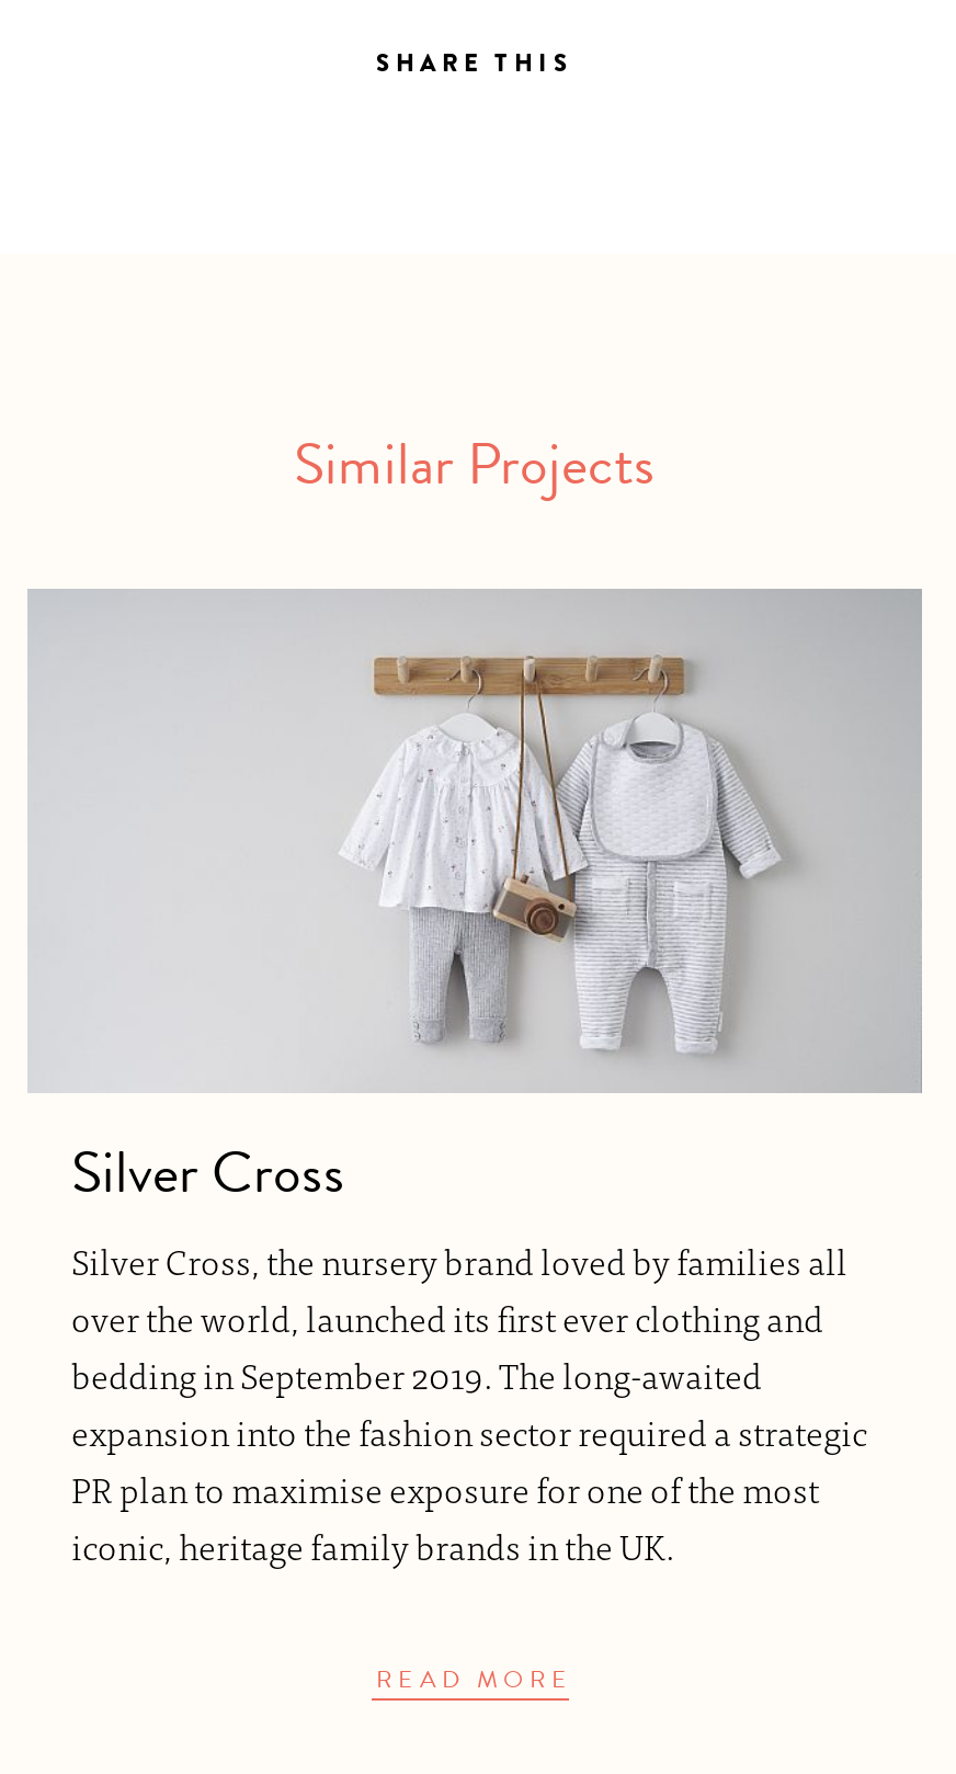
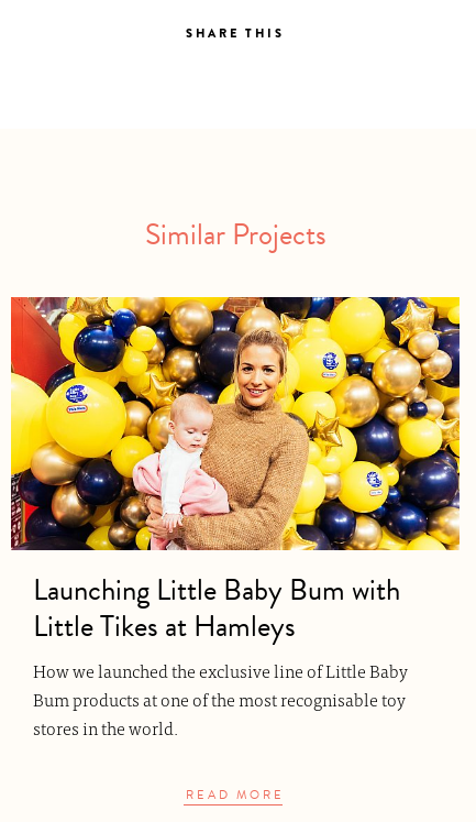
- [image]
- Silver Cross
- Silver Cross, the nursery brand loved by families all
- over the world, launched its first ever clothing and
- bedding in September 2019. The long-awaited
- expansion into the fashion sector required a strategic
- PR plan to maximise exposure for one of the most
- iconic, heritage family brands in the UK.
+ [image]
+ Launching Little Baby Bum with
+ Little Tikes at Hamleys
+ How we launched the exclusive line of Little Baby
+ Bum products at one of the most recognisable toy
+ stores in the world.
